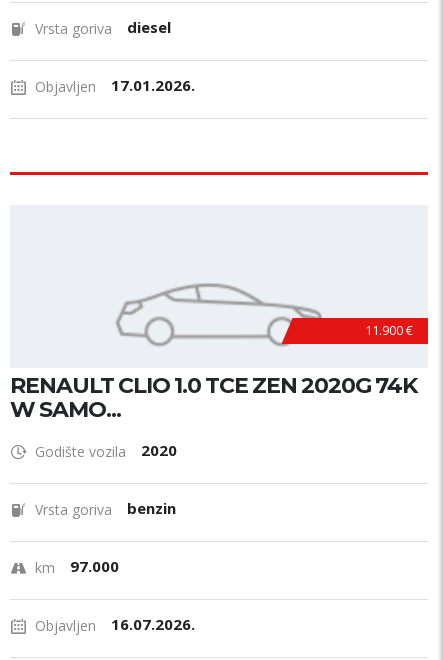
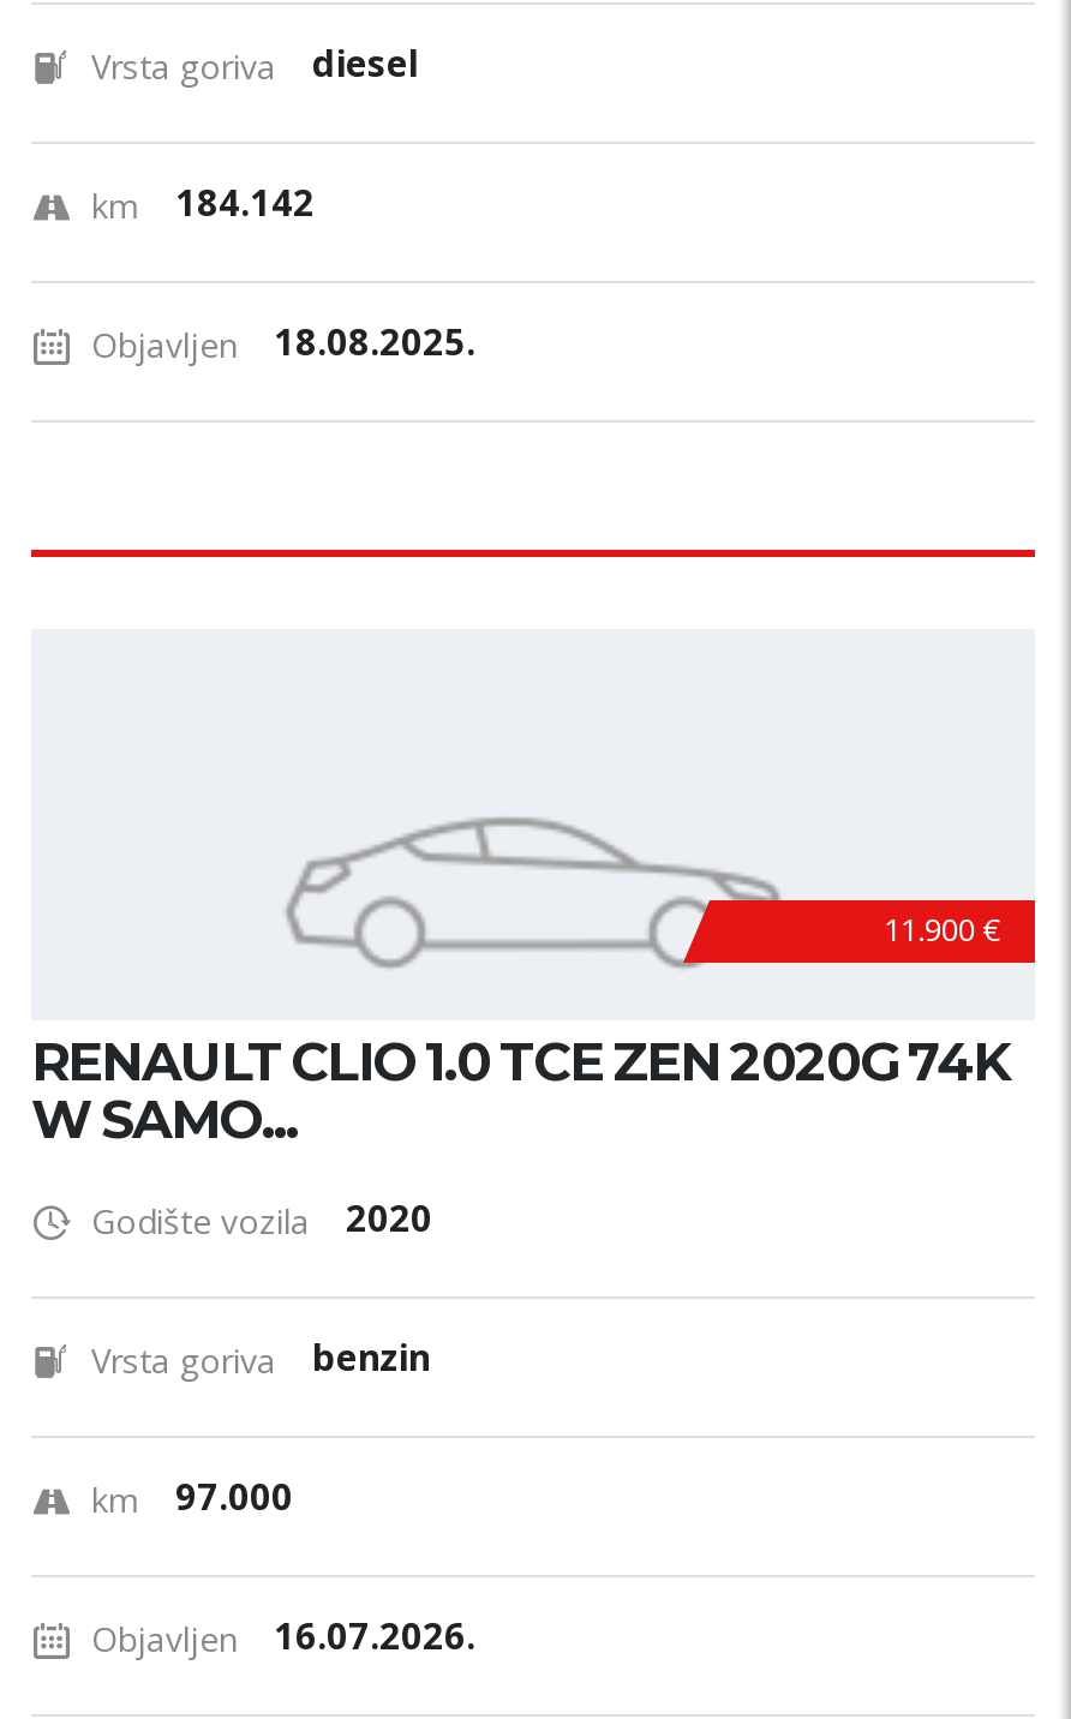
+ km
+ 184.142

- Objavljen 17.01.2026.
+ Objavljen 18.08.2025.
